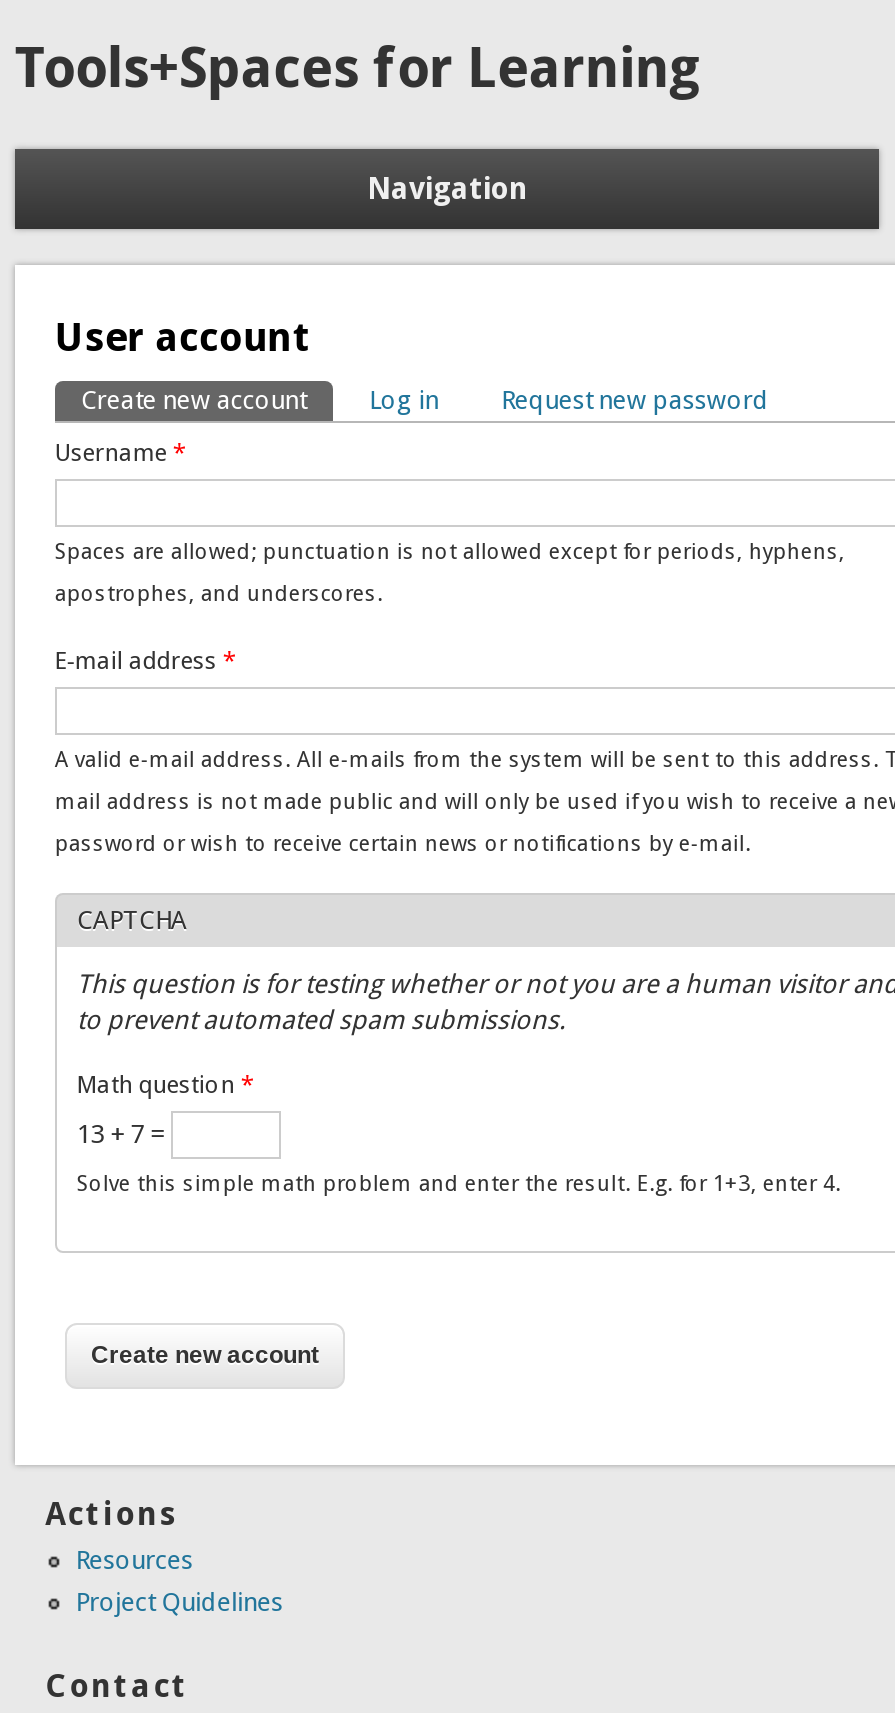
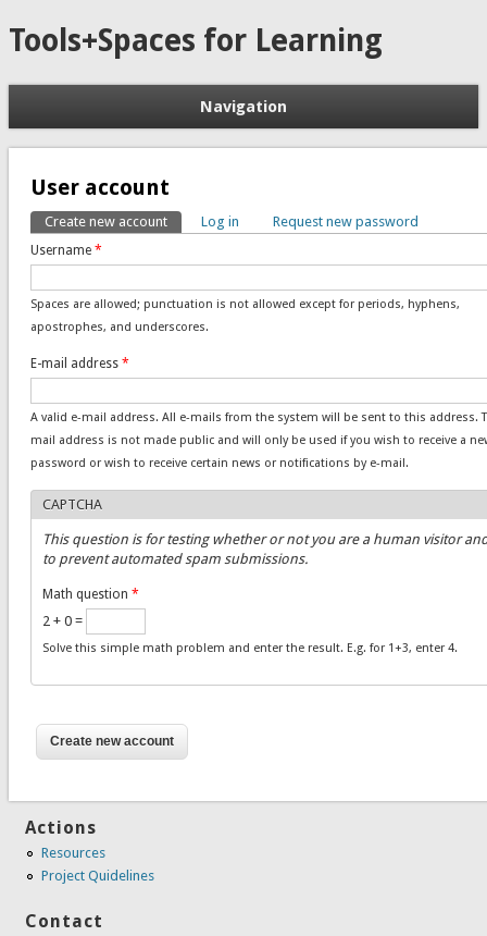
- 13 + 7 =
+ 2 + 0 =
